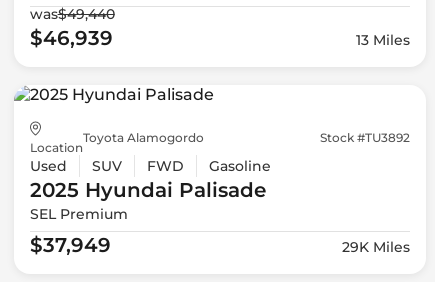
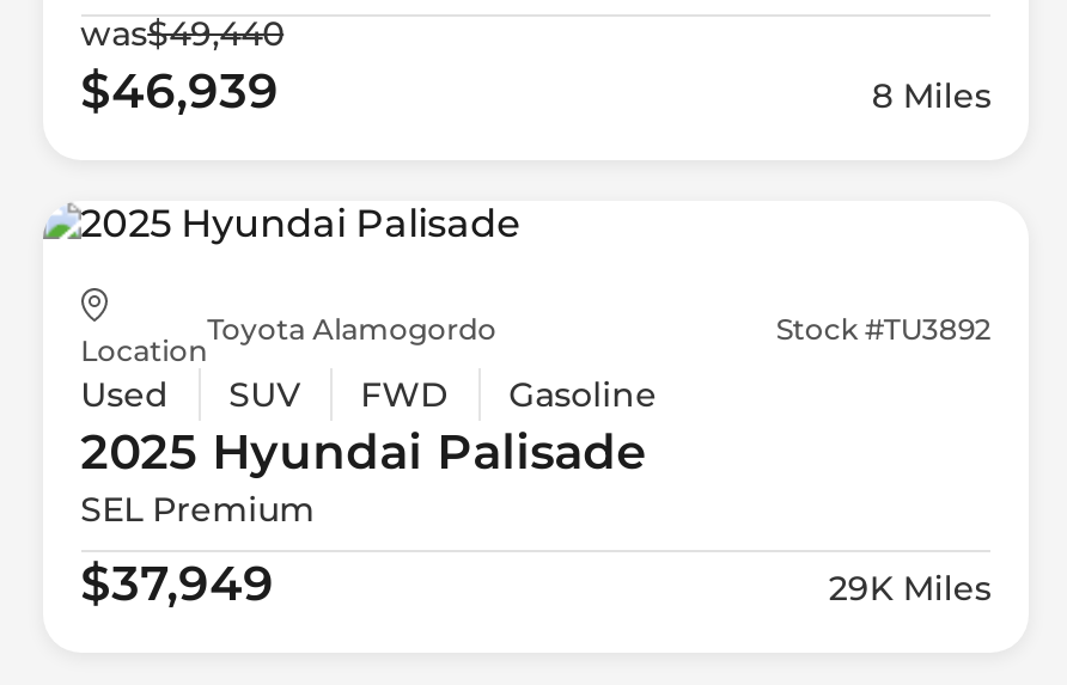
- 13 Miles
+ 8 Miles
